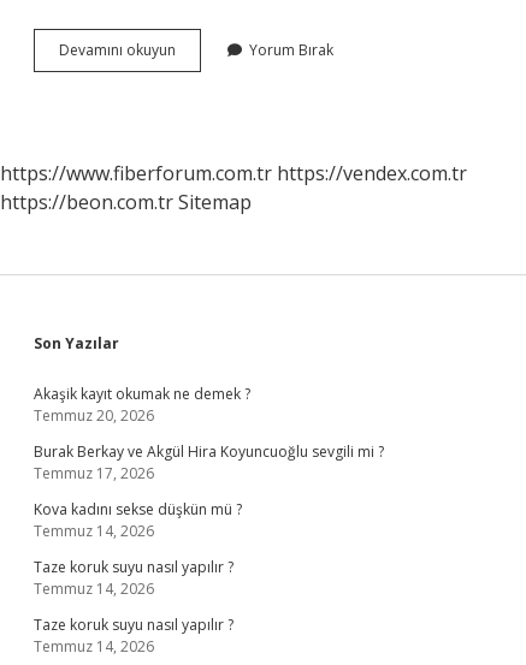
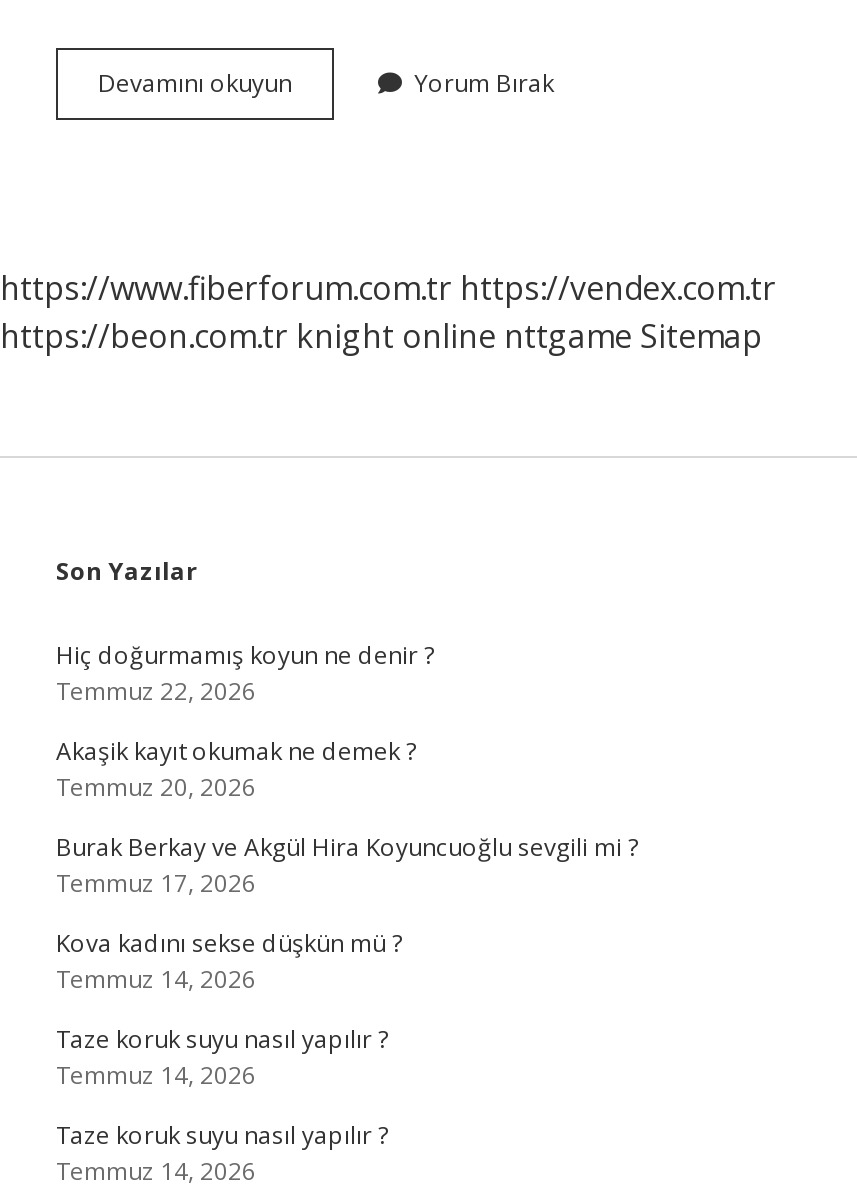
- https://beon.com.tr Sitemap
+ https://beon.com.tr knight online nttgame Sitemap

+ Hiç doğurmamış koyun ne denir ?
+ Temmuz 22, 2026
